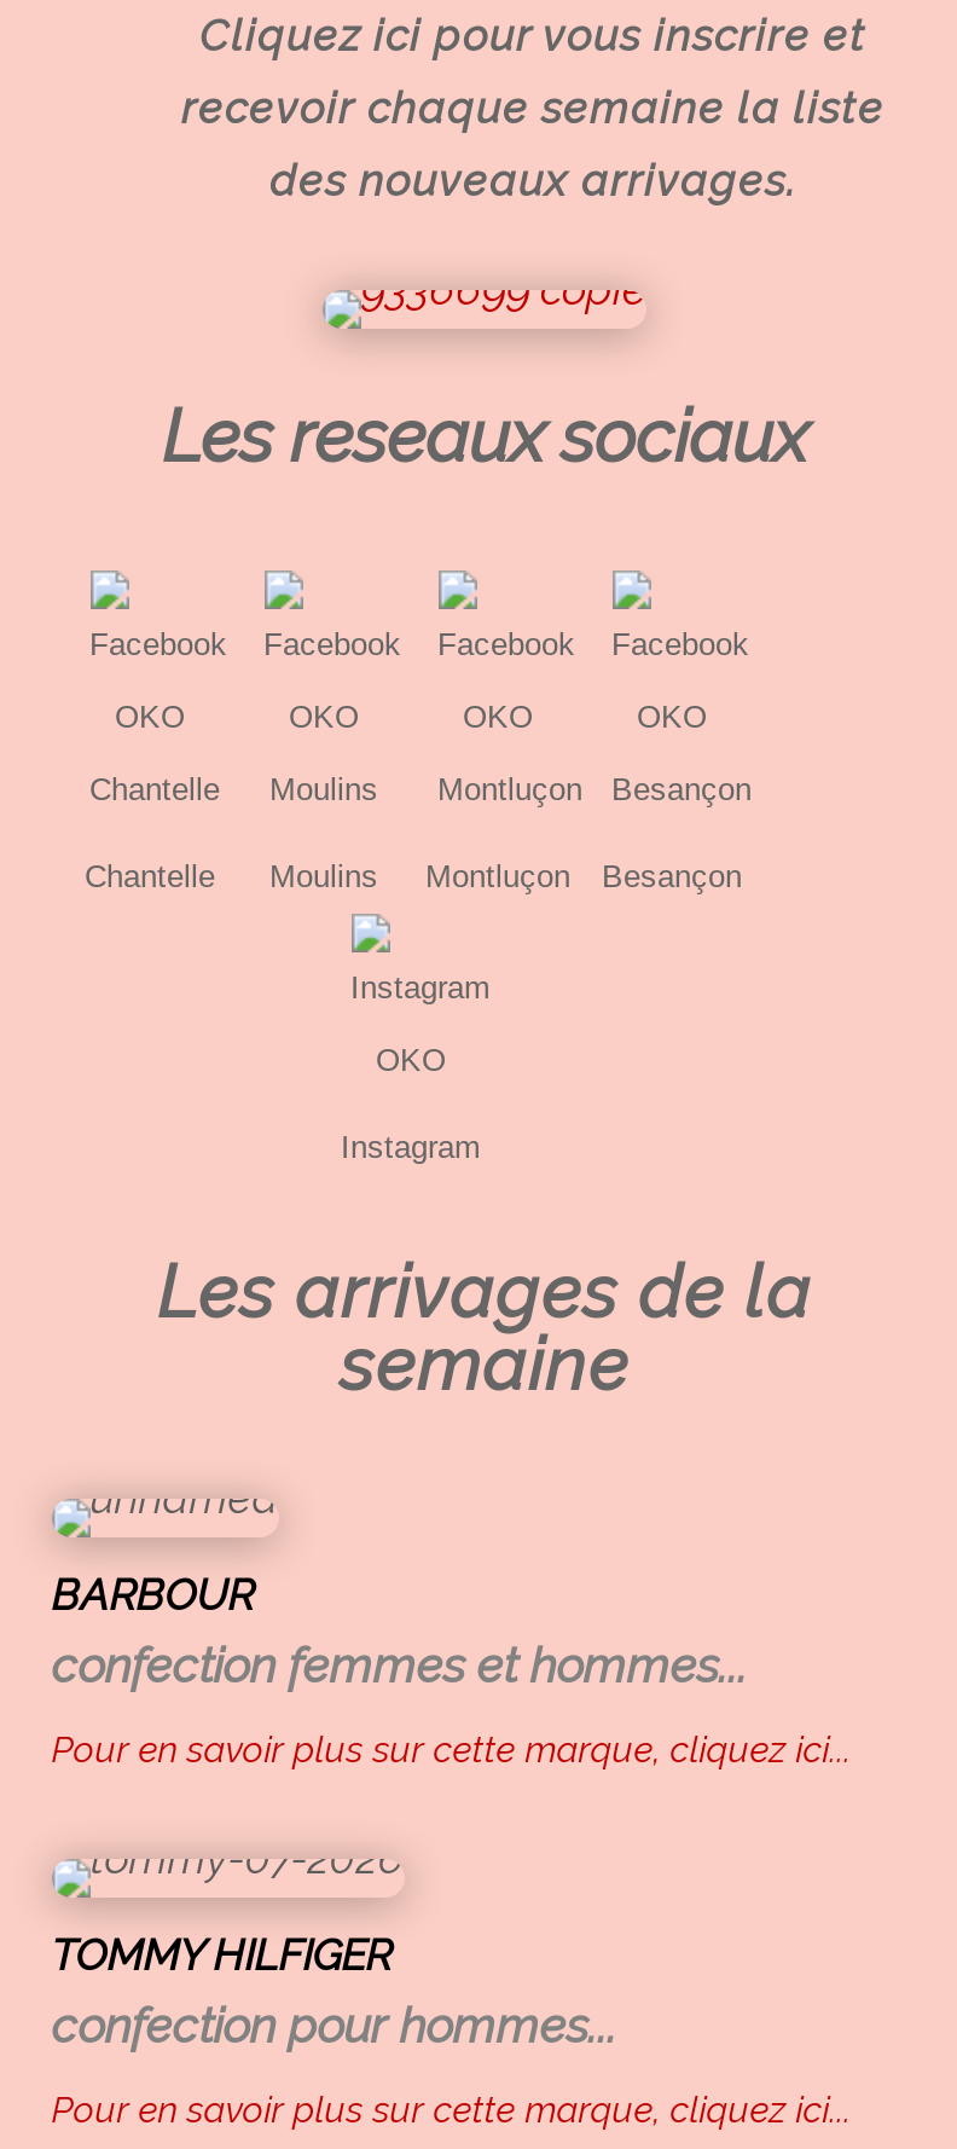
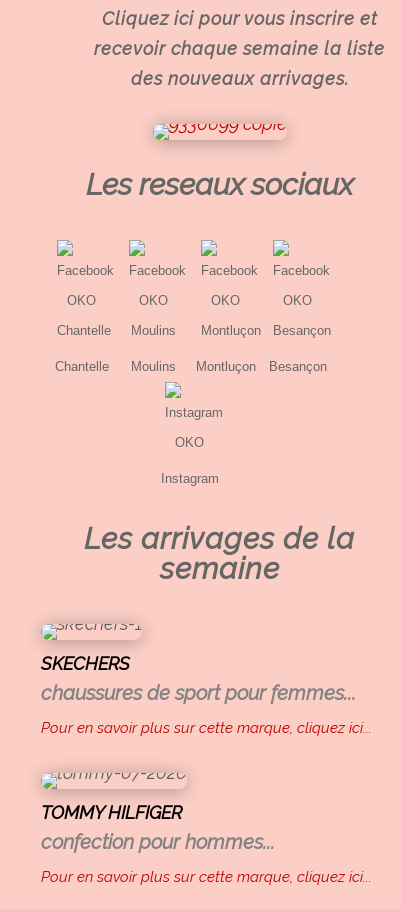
- BARBOUR
- confection femmes et hommes...
+ SKECHERS
+ chaussures de sport pour femmes...
